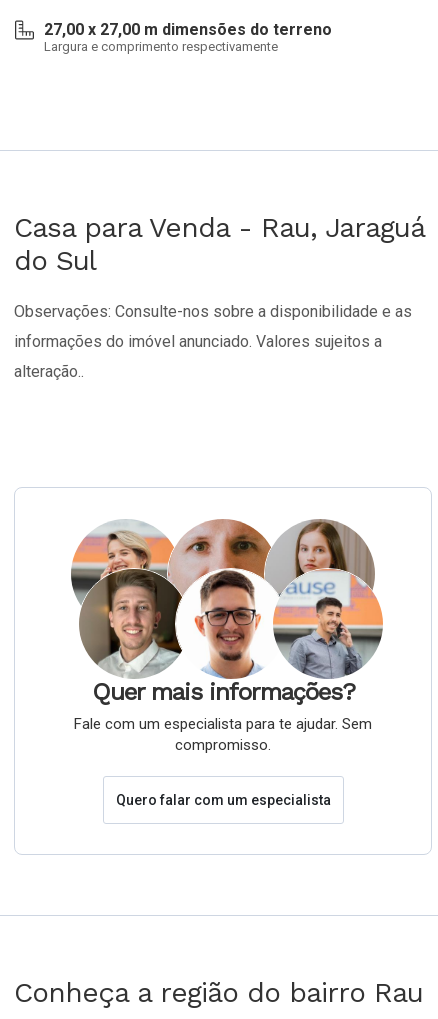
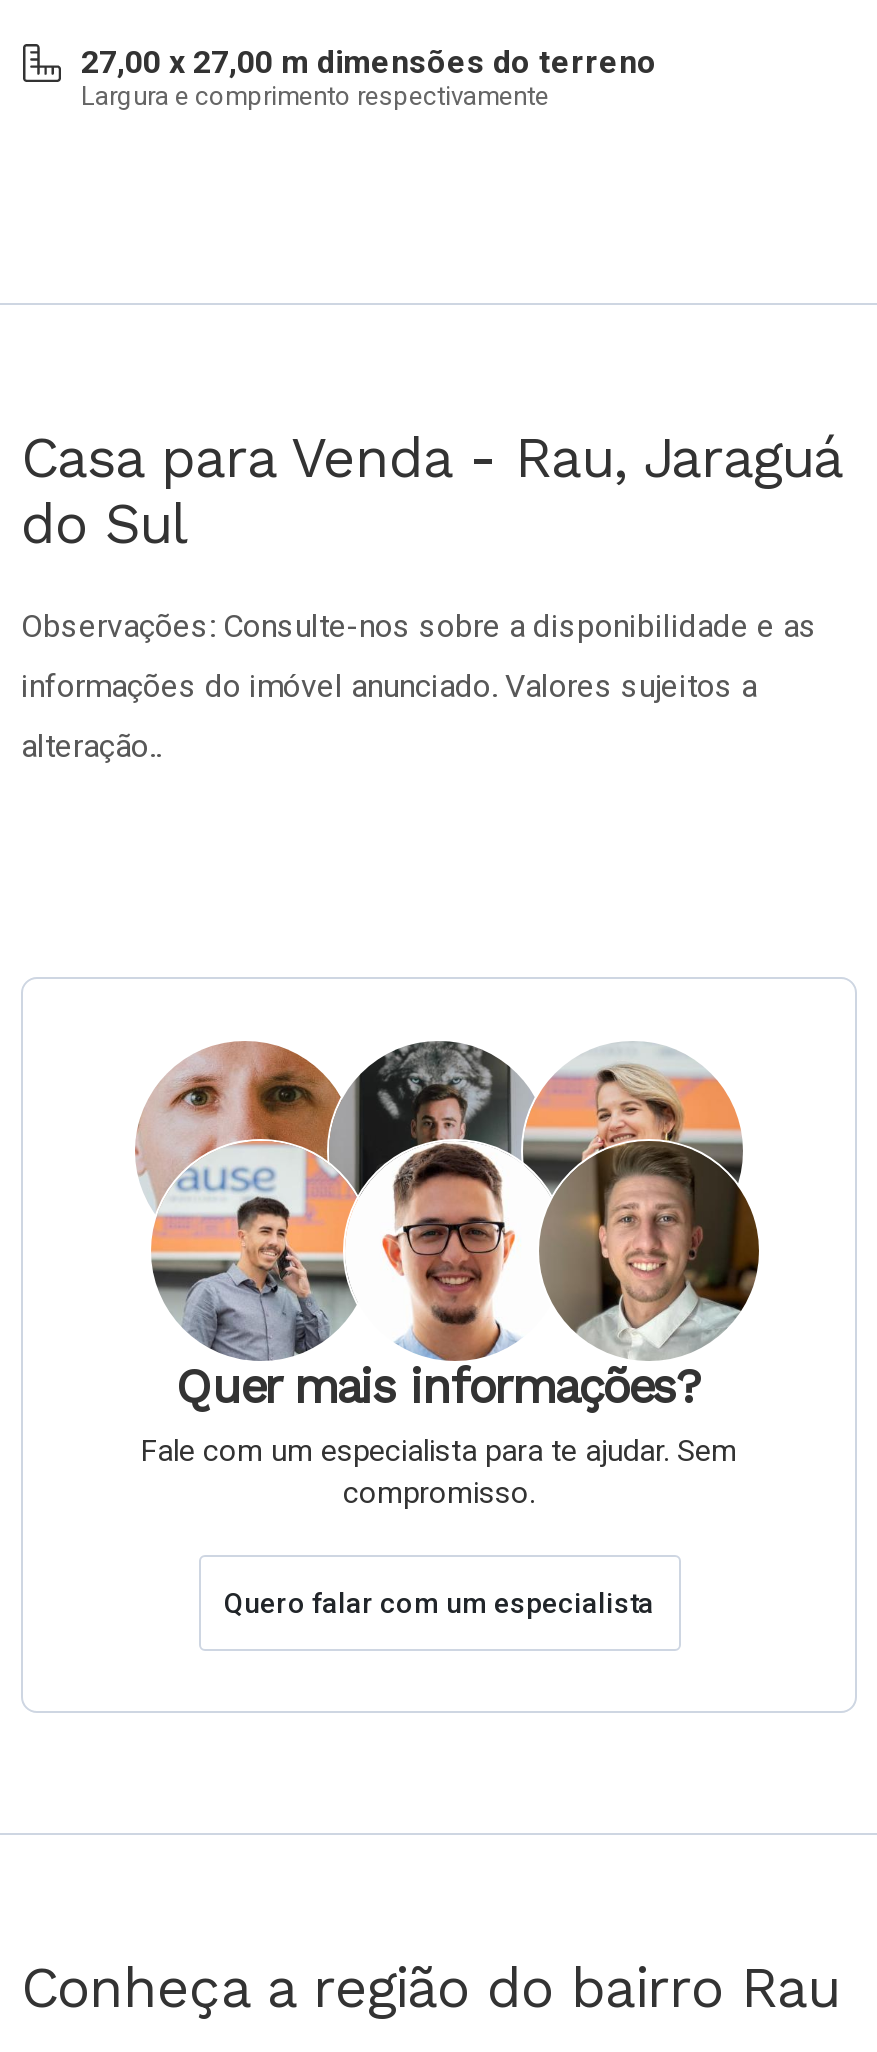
- [image]
+ [image]
